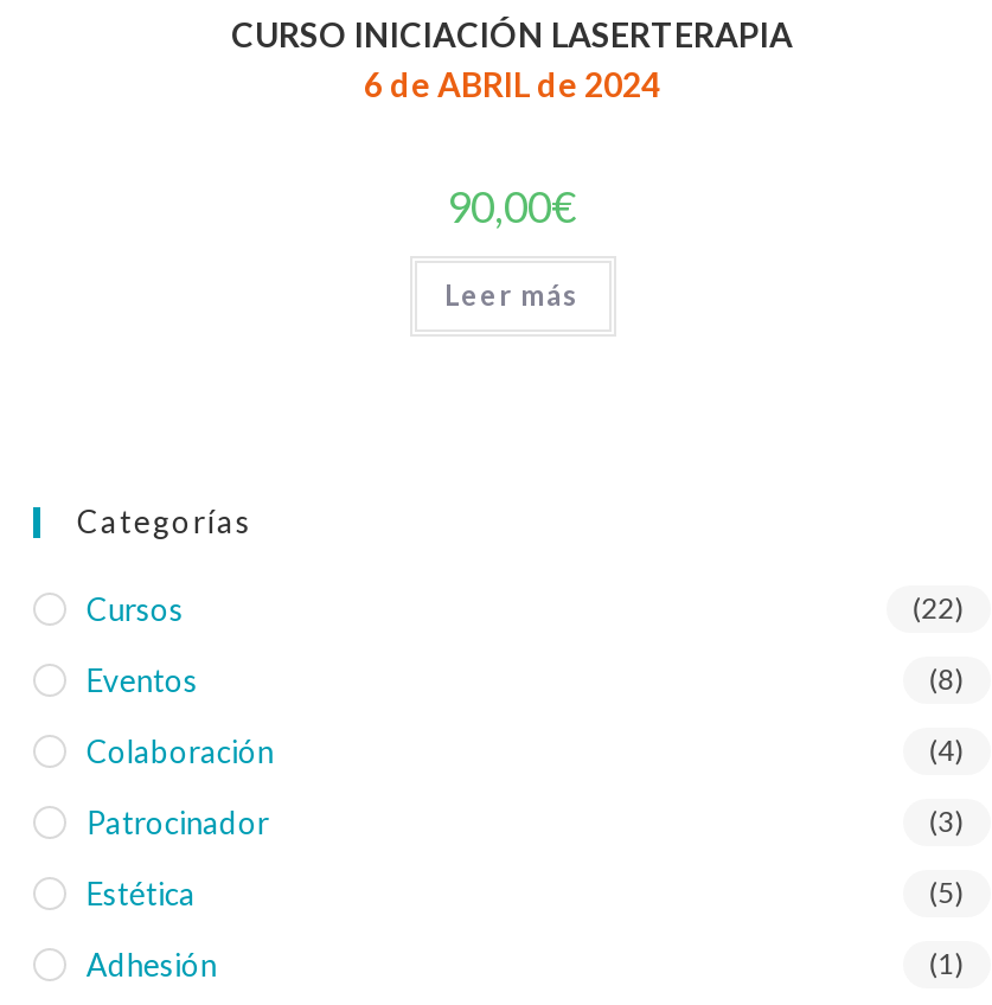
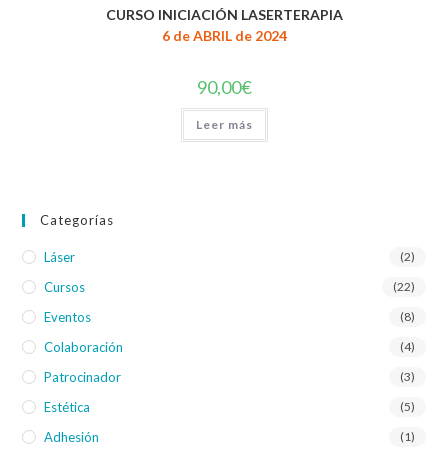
+ Láser
+ (2)
